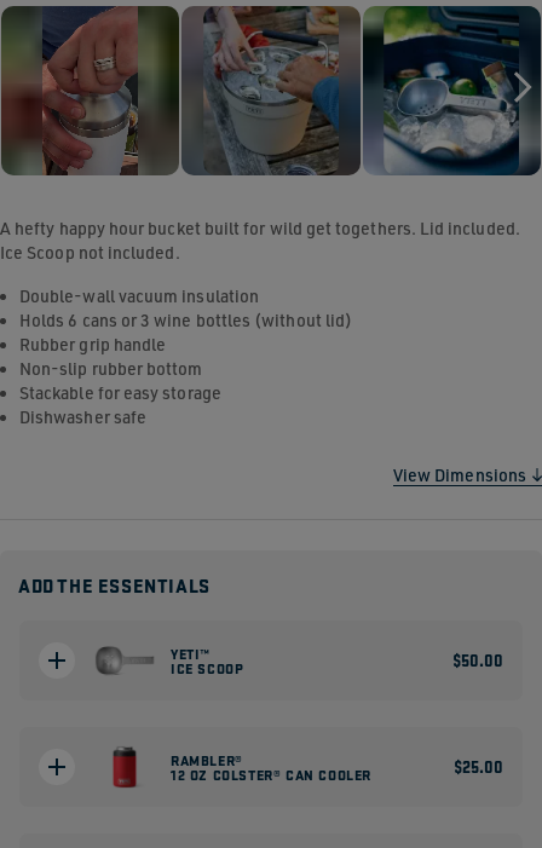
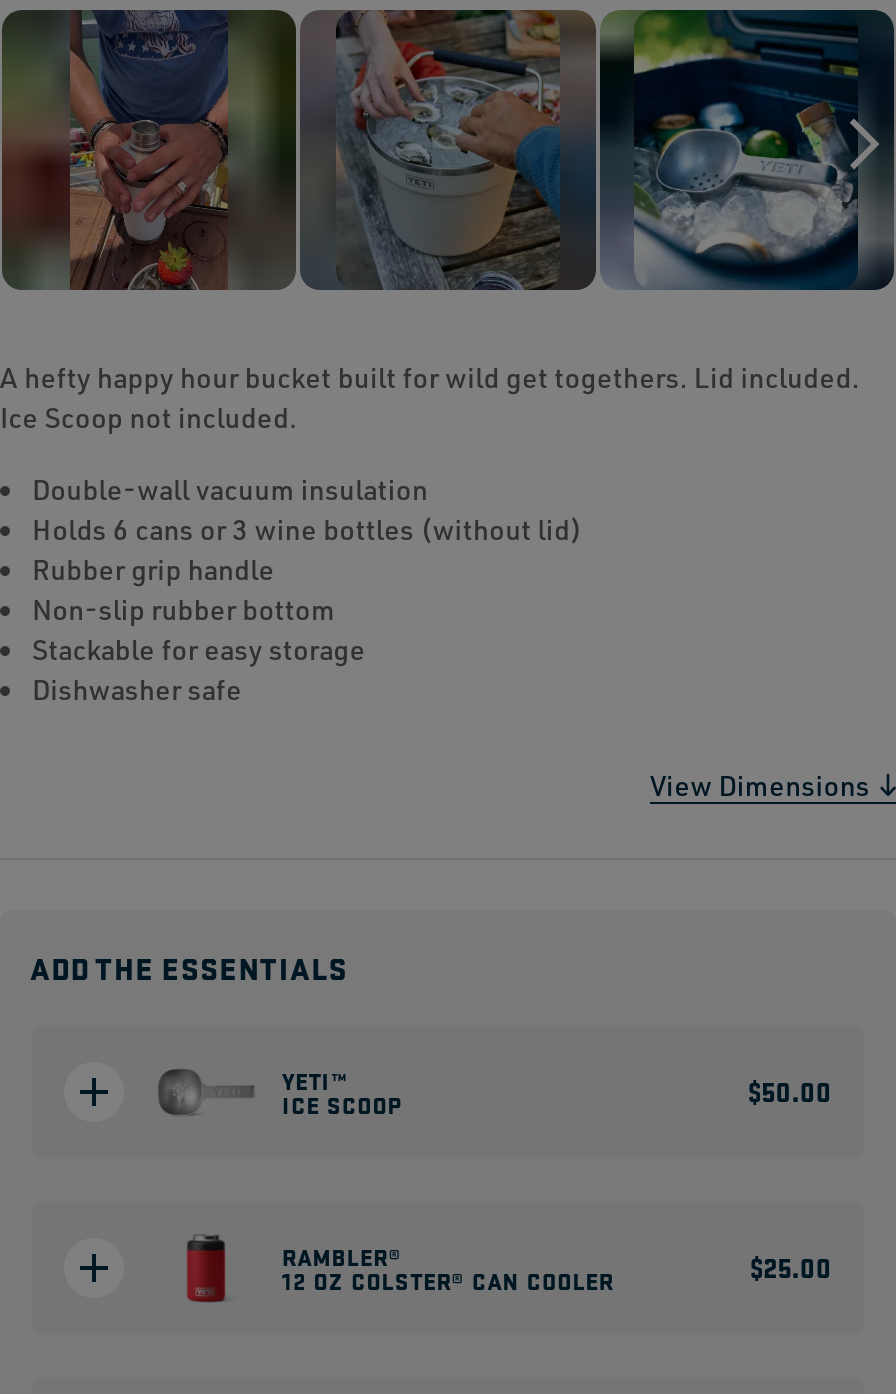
- [image]
+ [image]
